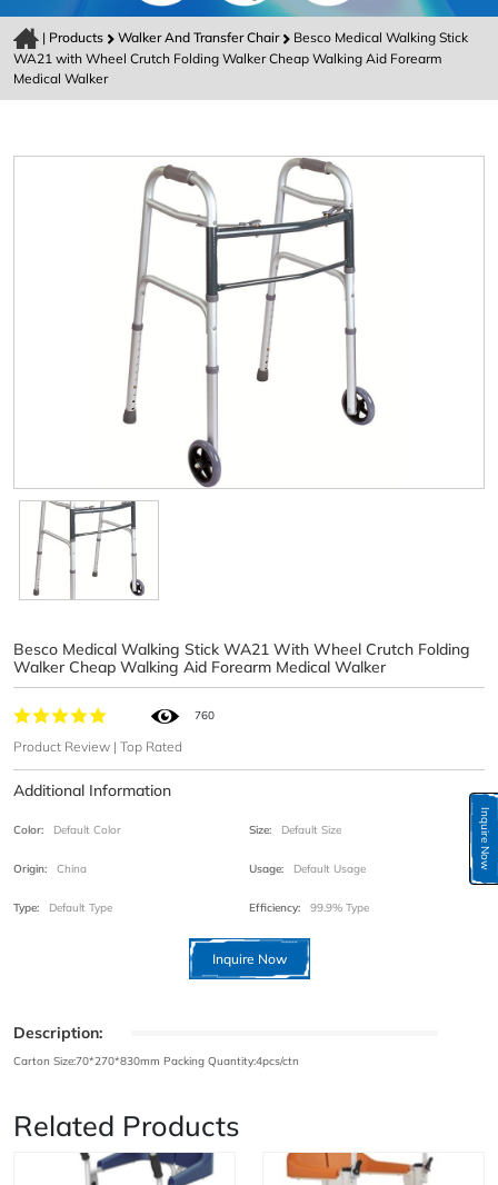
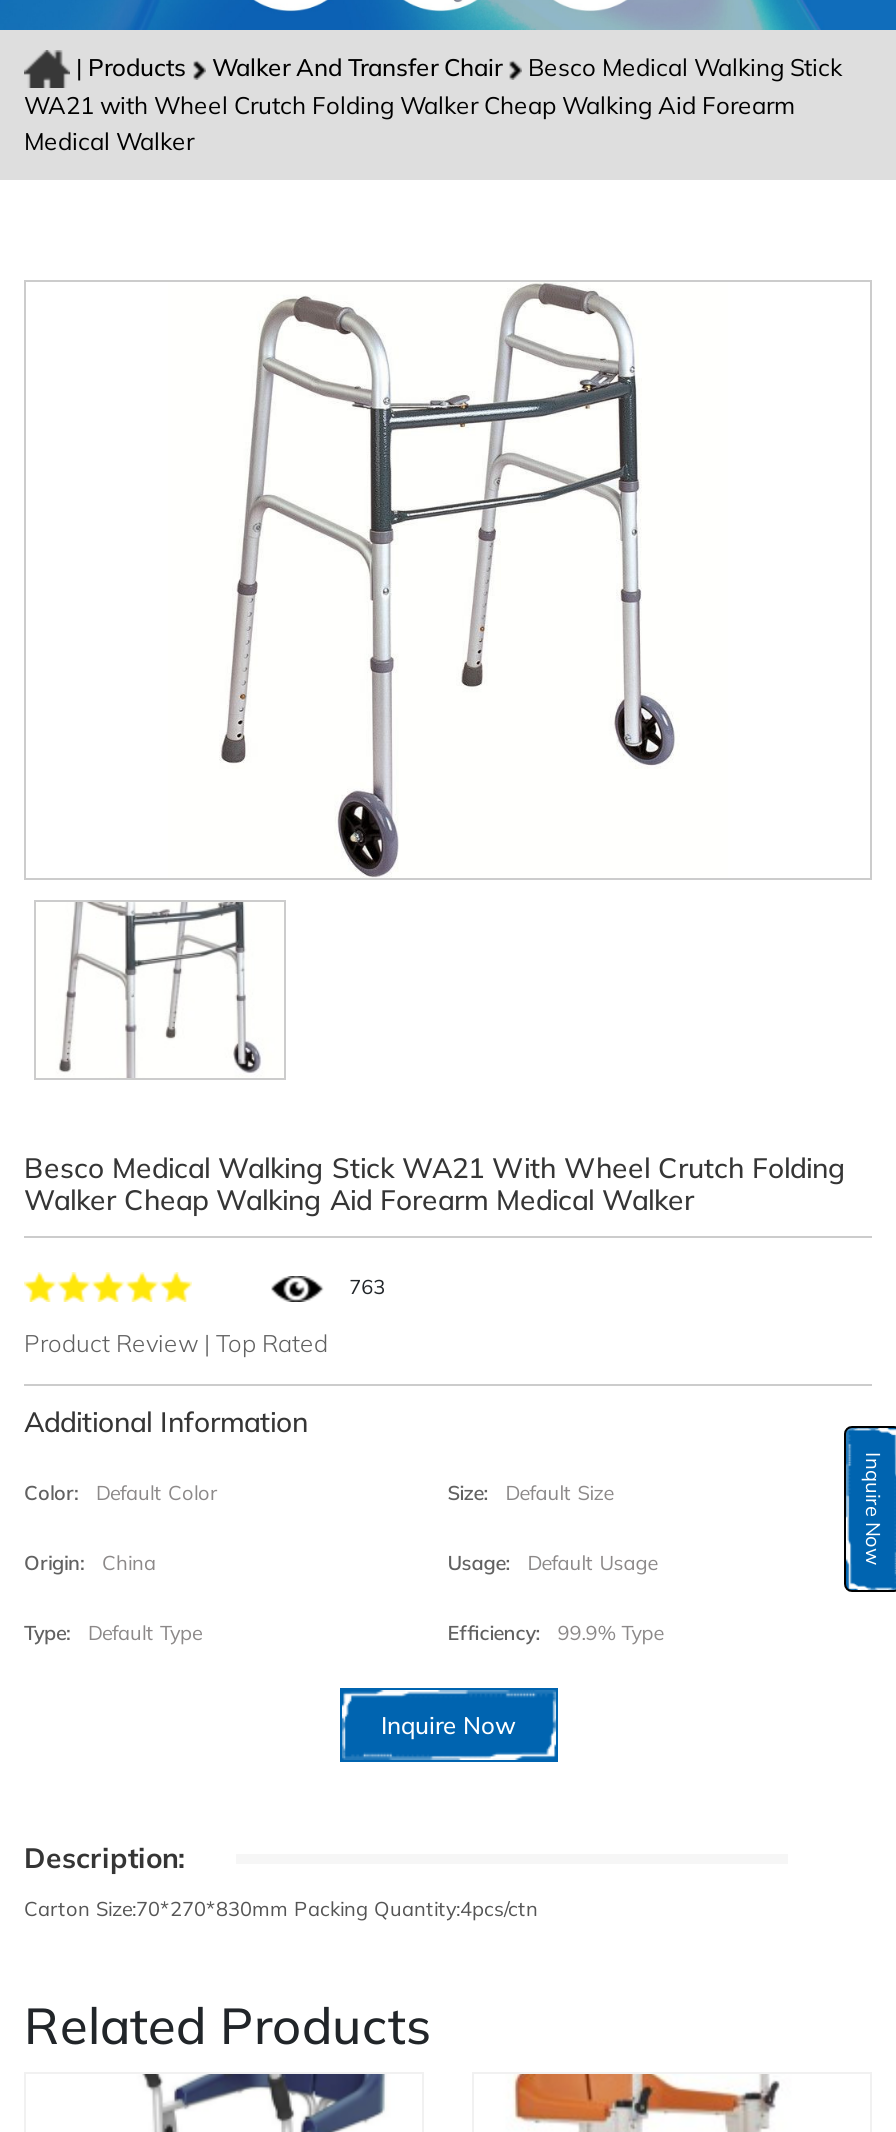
- 760
+ 763
